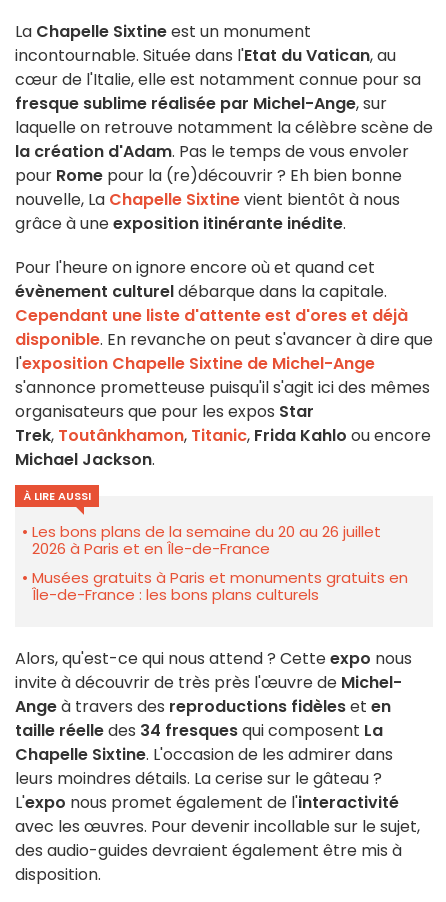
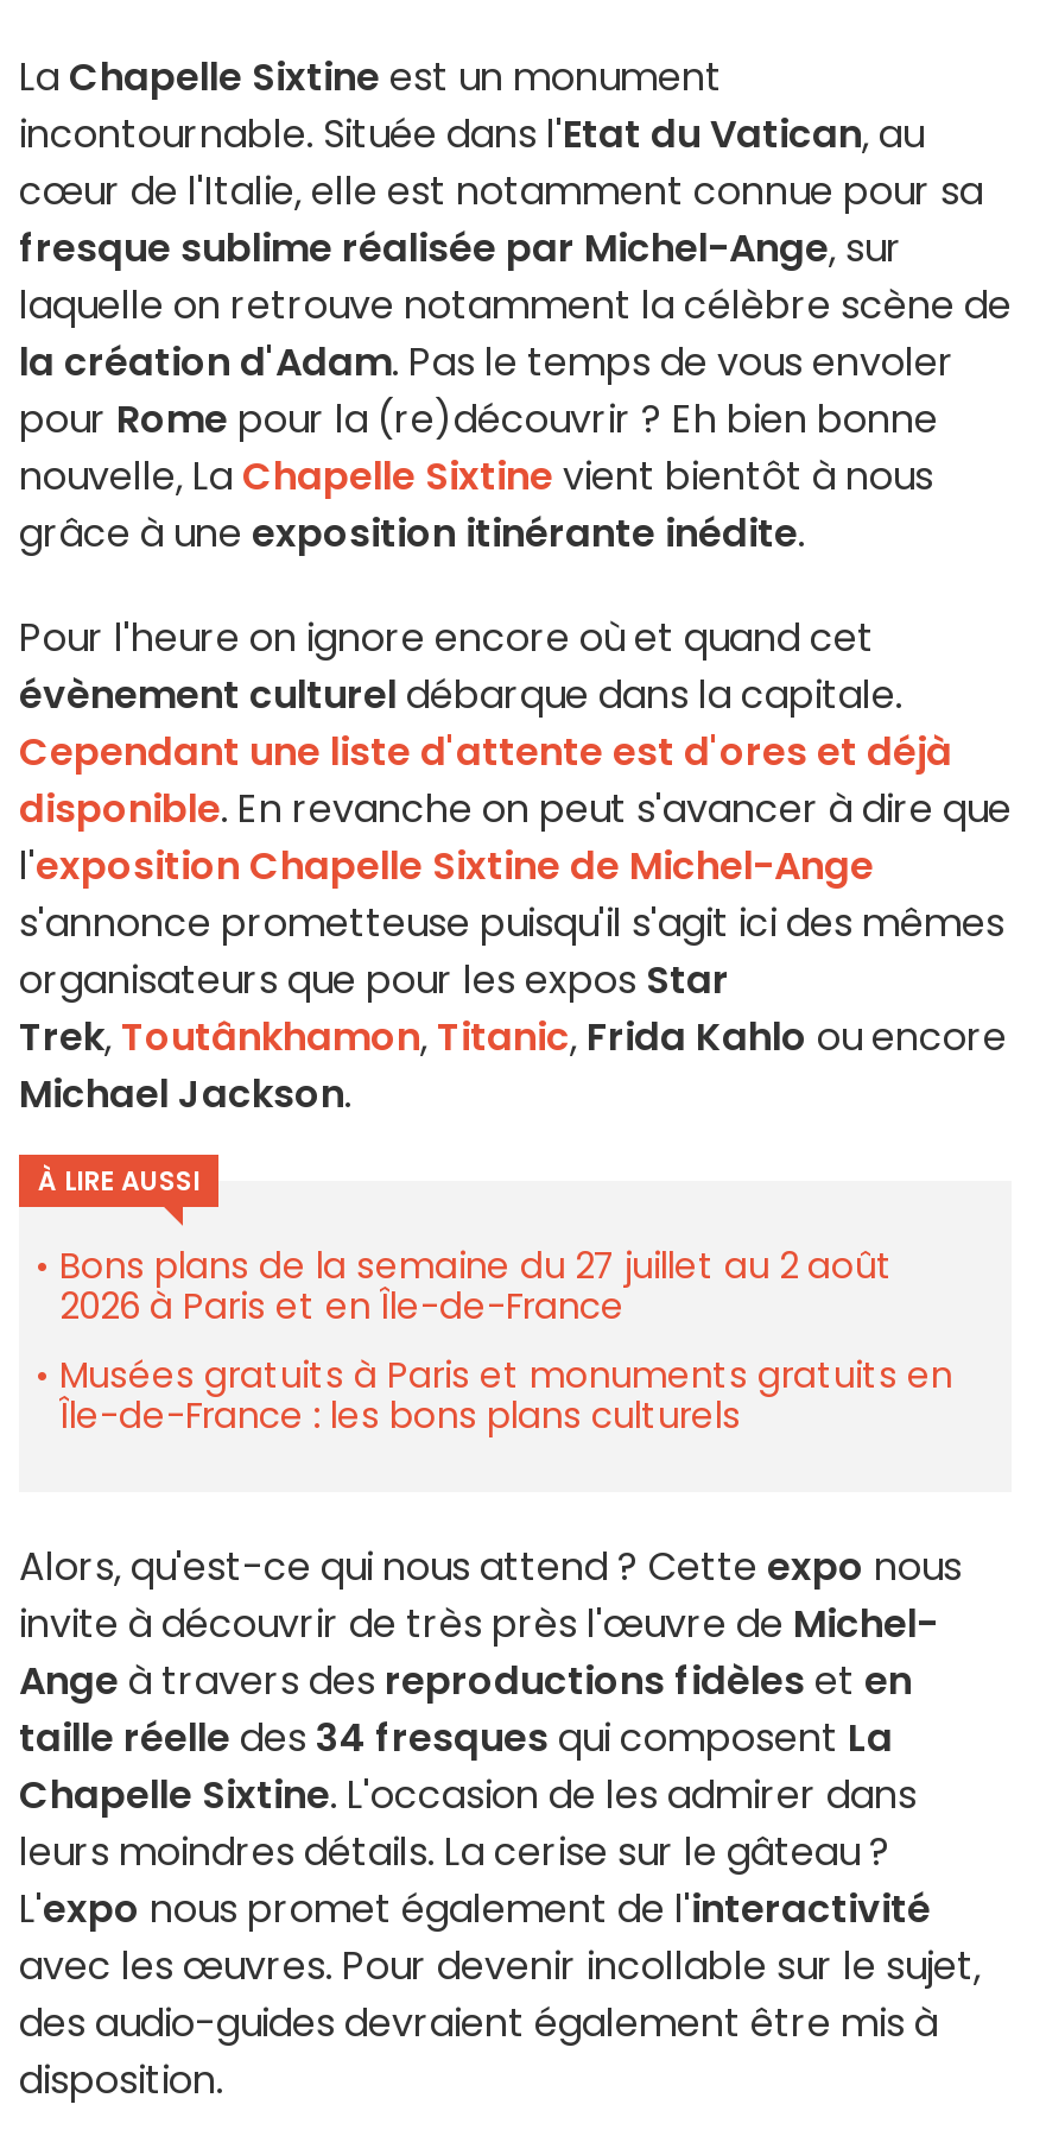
- Les bons plans de la semaine du 20 au 26 juillet
+ Bons plans de la semaine du 27 juillet au 2 août
